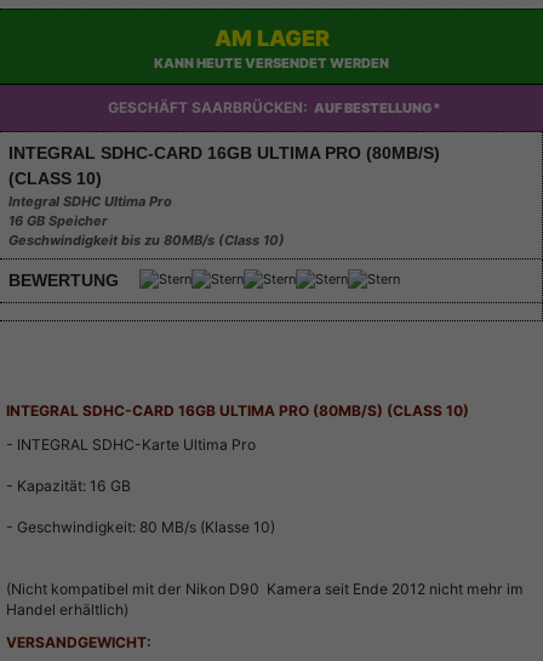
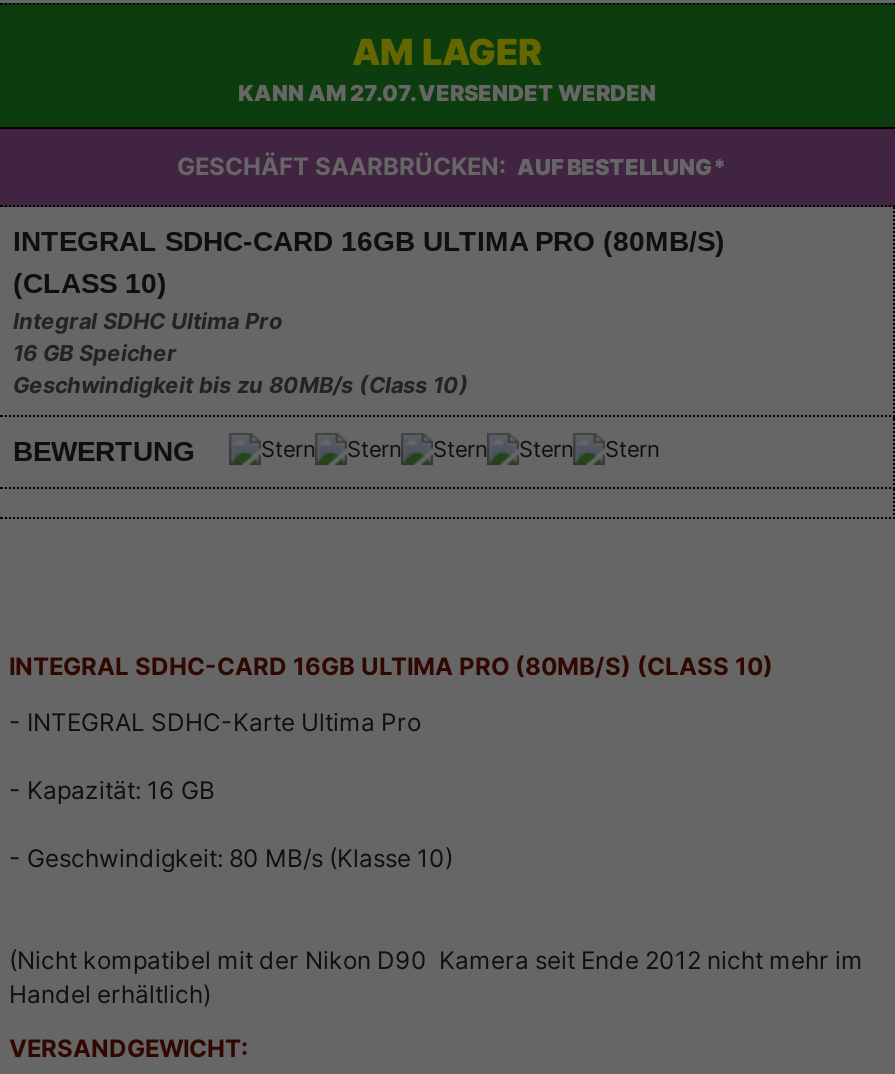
- KANN HEUTE VERSENDET WERDEN
+ KANN AM 27.07. VERSENDET WERDEN
